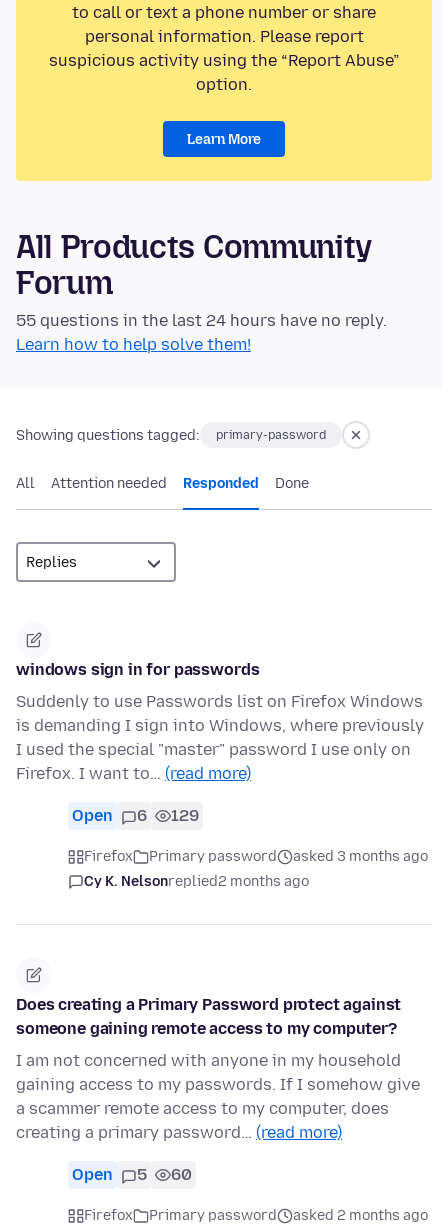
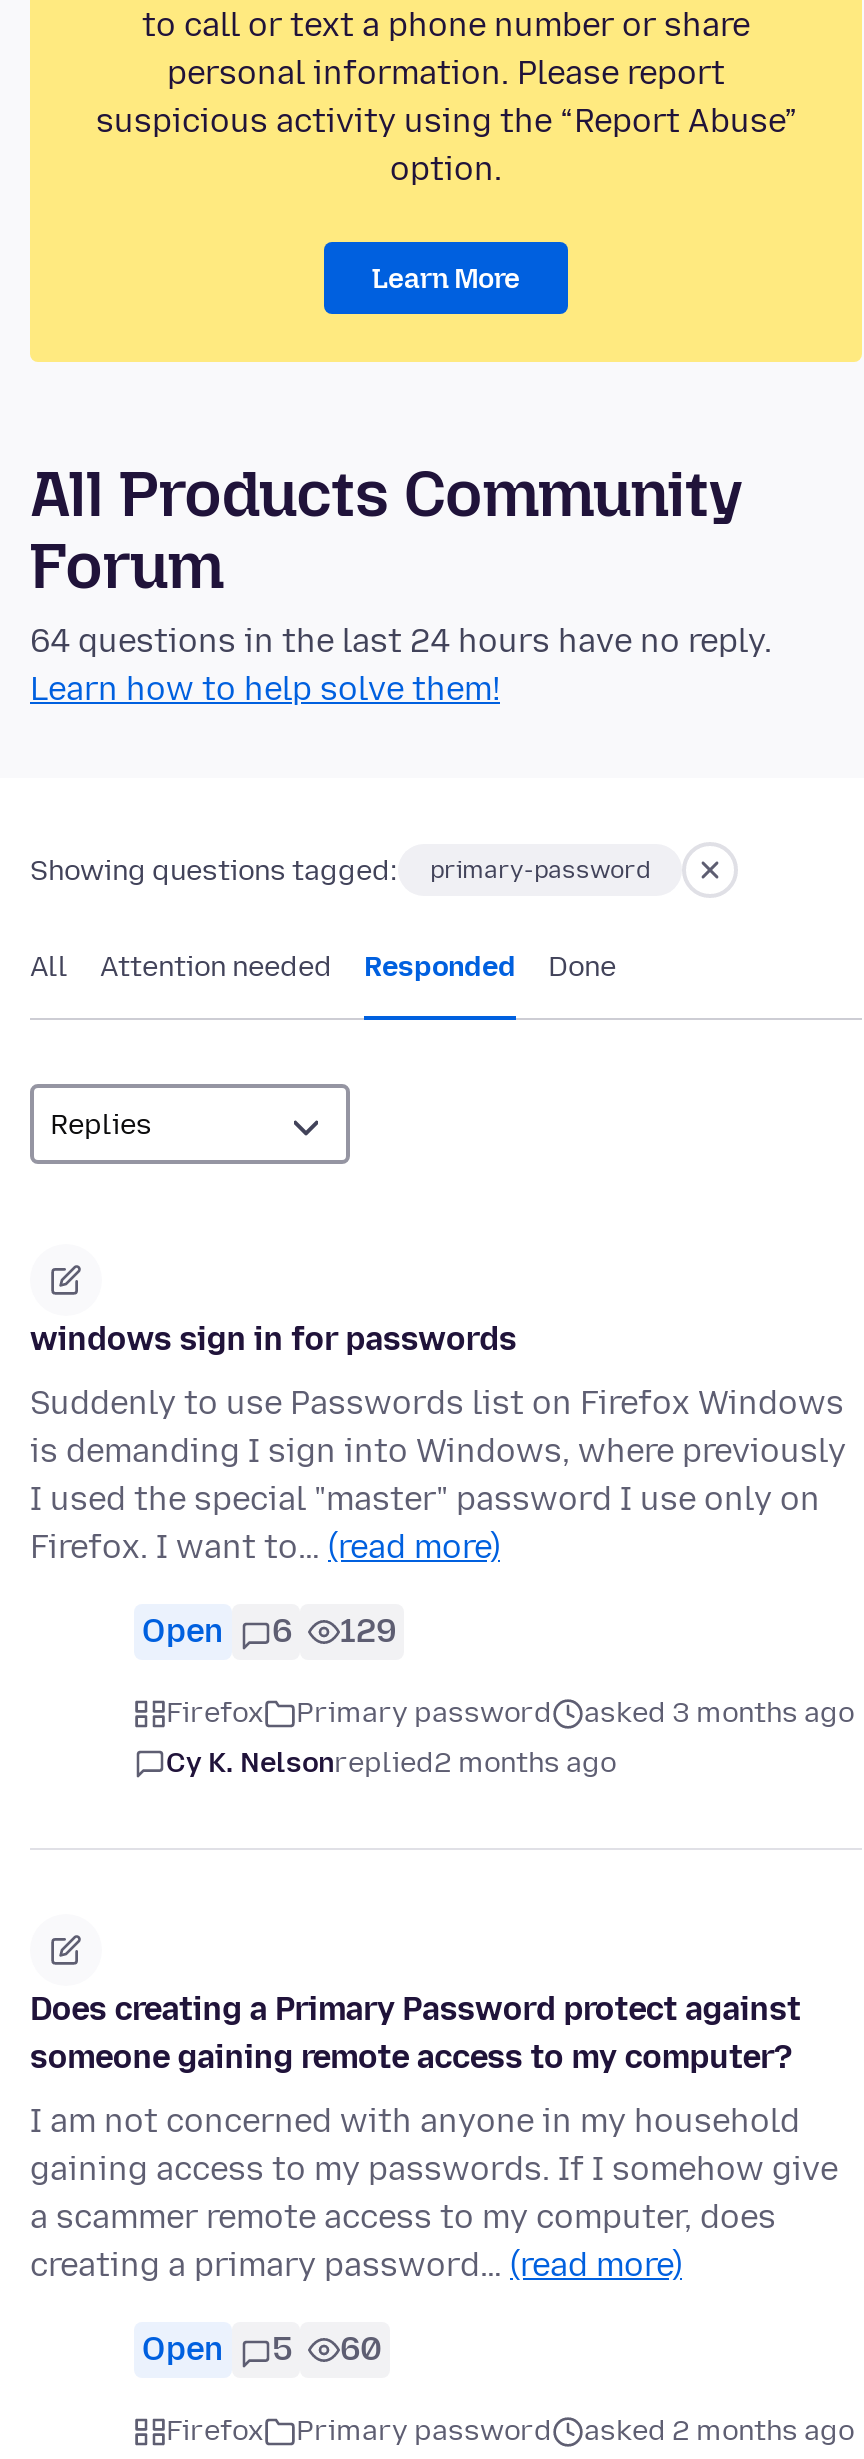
- 55 questions in the last 24 hours have no reply.
+ 64 questions in the last 24 hours have no reply.
